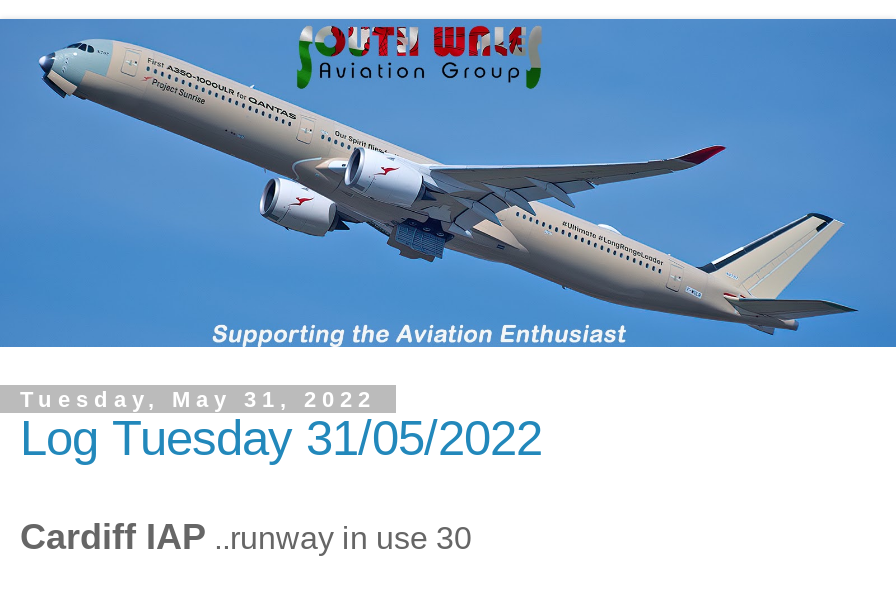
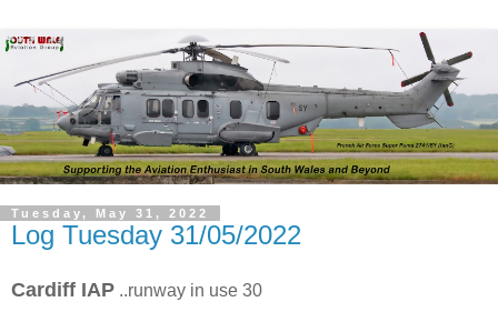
- [image]
+ [image]
